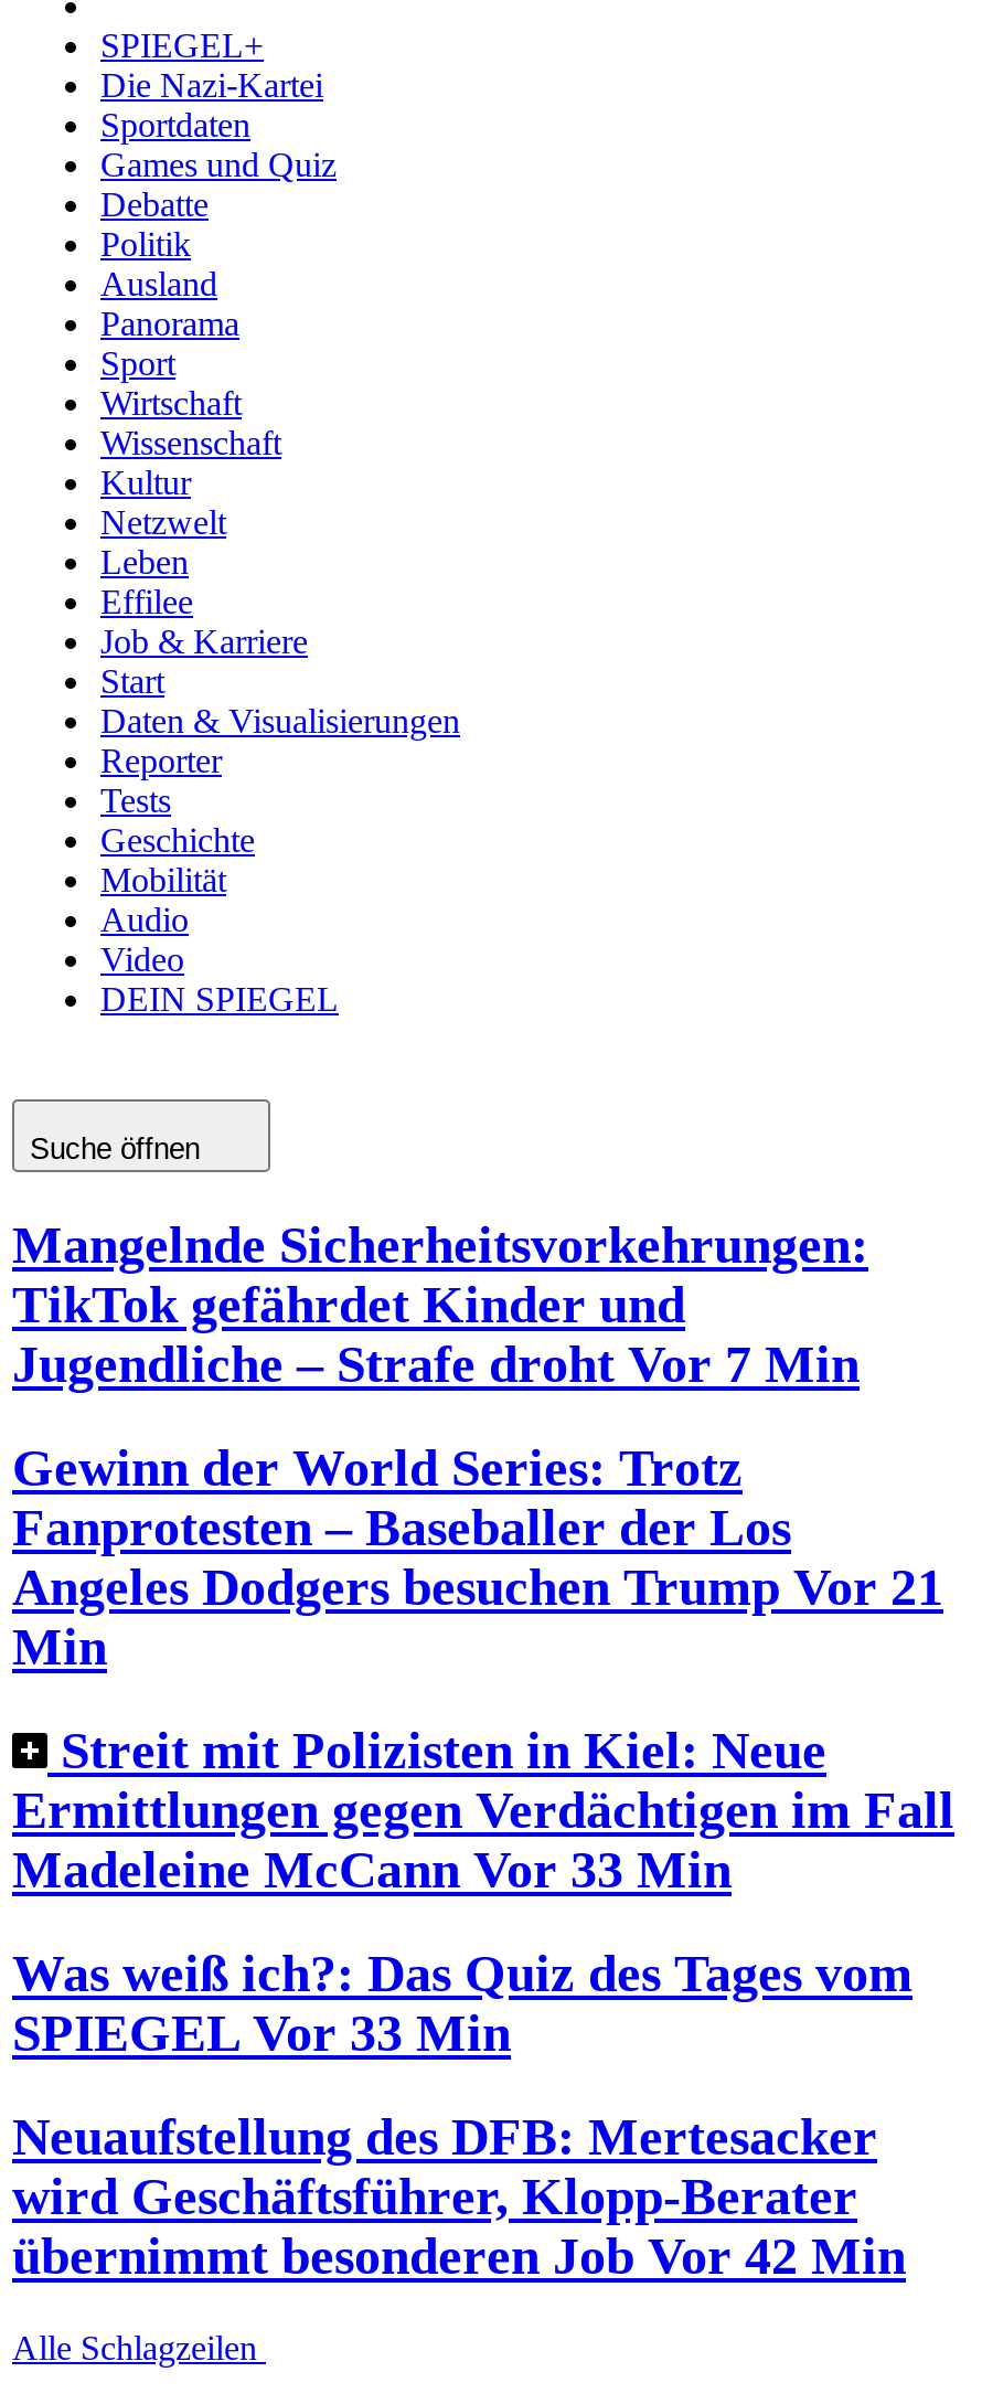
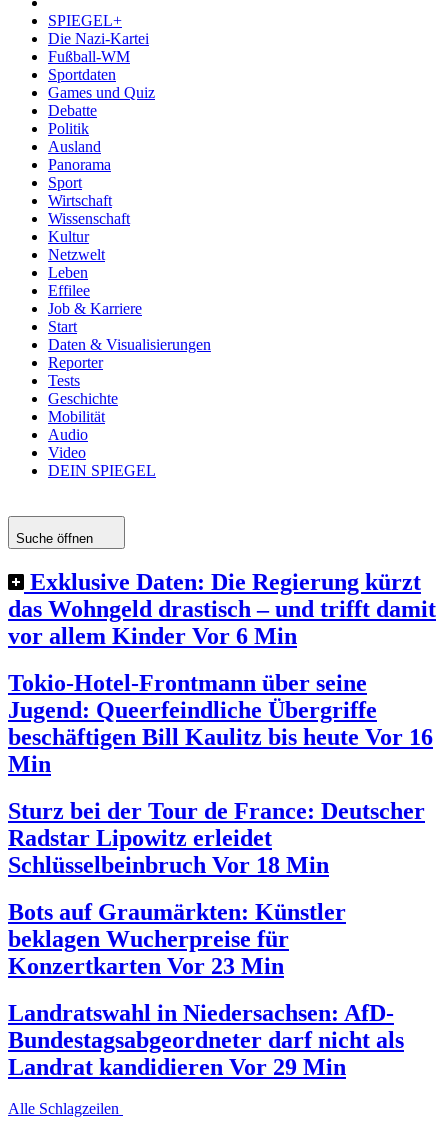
+ Fußball-WM

- Mangelnde Sicherheitsvorkehrungen:
- TikTok gefährdet Kinder und
- Jugendliche – Strafe droht Vor 7 Min
+ Exklusive Daten: Die Regierung kürzt
+ das Wohngeld drastisch – und trifft damit
+ vor allem Kinder Vor 6 Min

- Gewinn der World Series: Trotz
- Fanprotesten – Baseballer der Los
- Angeles Dodgers besuchen Trump Vor 21
+ Tokio-Hotel-Frontmann über seine
+ Jugend: Queerfeindliche Übergriffe
+ beschäftigen Bill Kaulitz bis heute Vor 16

- Streit mit Polizisten in Kiel: Neue
- Ermittlungen gegen Verdächtigen im Fall
- Madeleine McCann Vor 33 Min
+ Sturz bei der Tour de France: Deutscher
+ Radstar Lipowitz erleidet
+ Schlüsselbeinbruch Vor 18 Min

- Was weiß ich?: Das Quiz des Tages vom
- SPIEGEL Vor 33 Min
+ Bots auf Graumärkten: Künstler
+ beklagen Wucherpreise für
+ Konzertkarten Vor 23 Min

- Neuaufstellung des DFB: Mertesacker
- wird Geschäftsführer, Klopp-Berater
- übernimmt besonderen Job Vor 42 Min
+ Landratswahl in Niedersachsen: AfD-
+ Bundestagsabgeordneter darf nicht als
+ Landrat kandidieren Vor 29 Min
